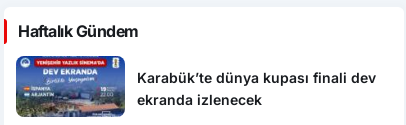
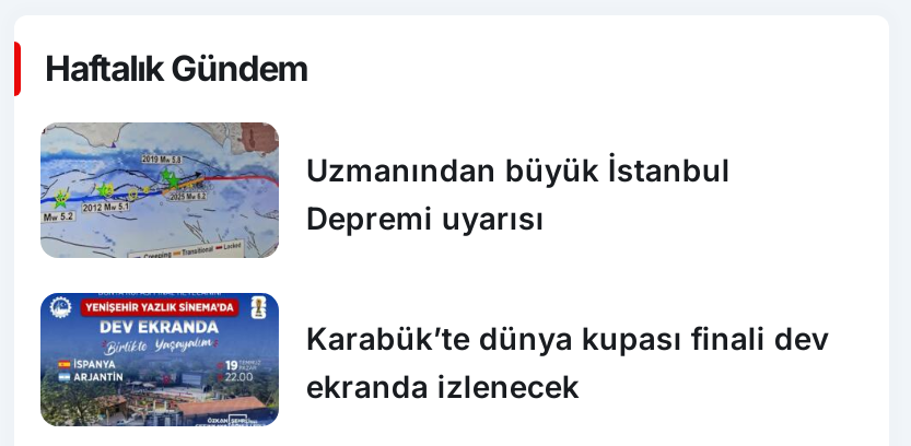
+ [image]
+ Uzmanından büyük İstanbul
+ Depremi uyarısı
